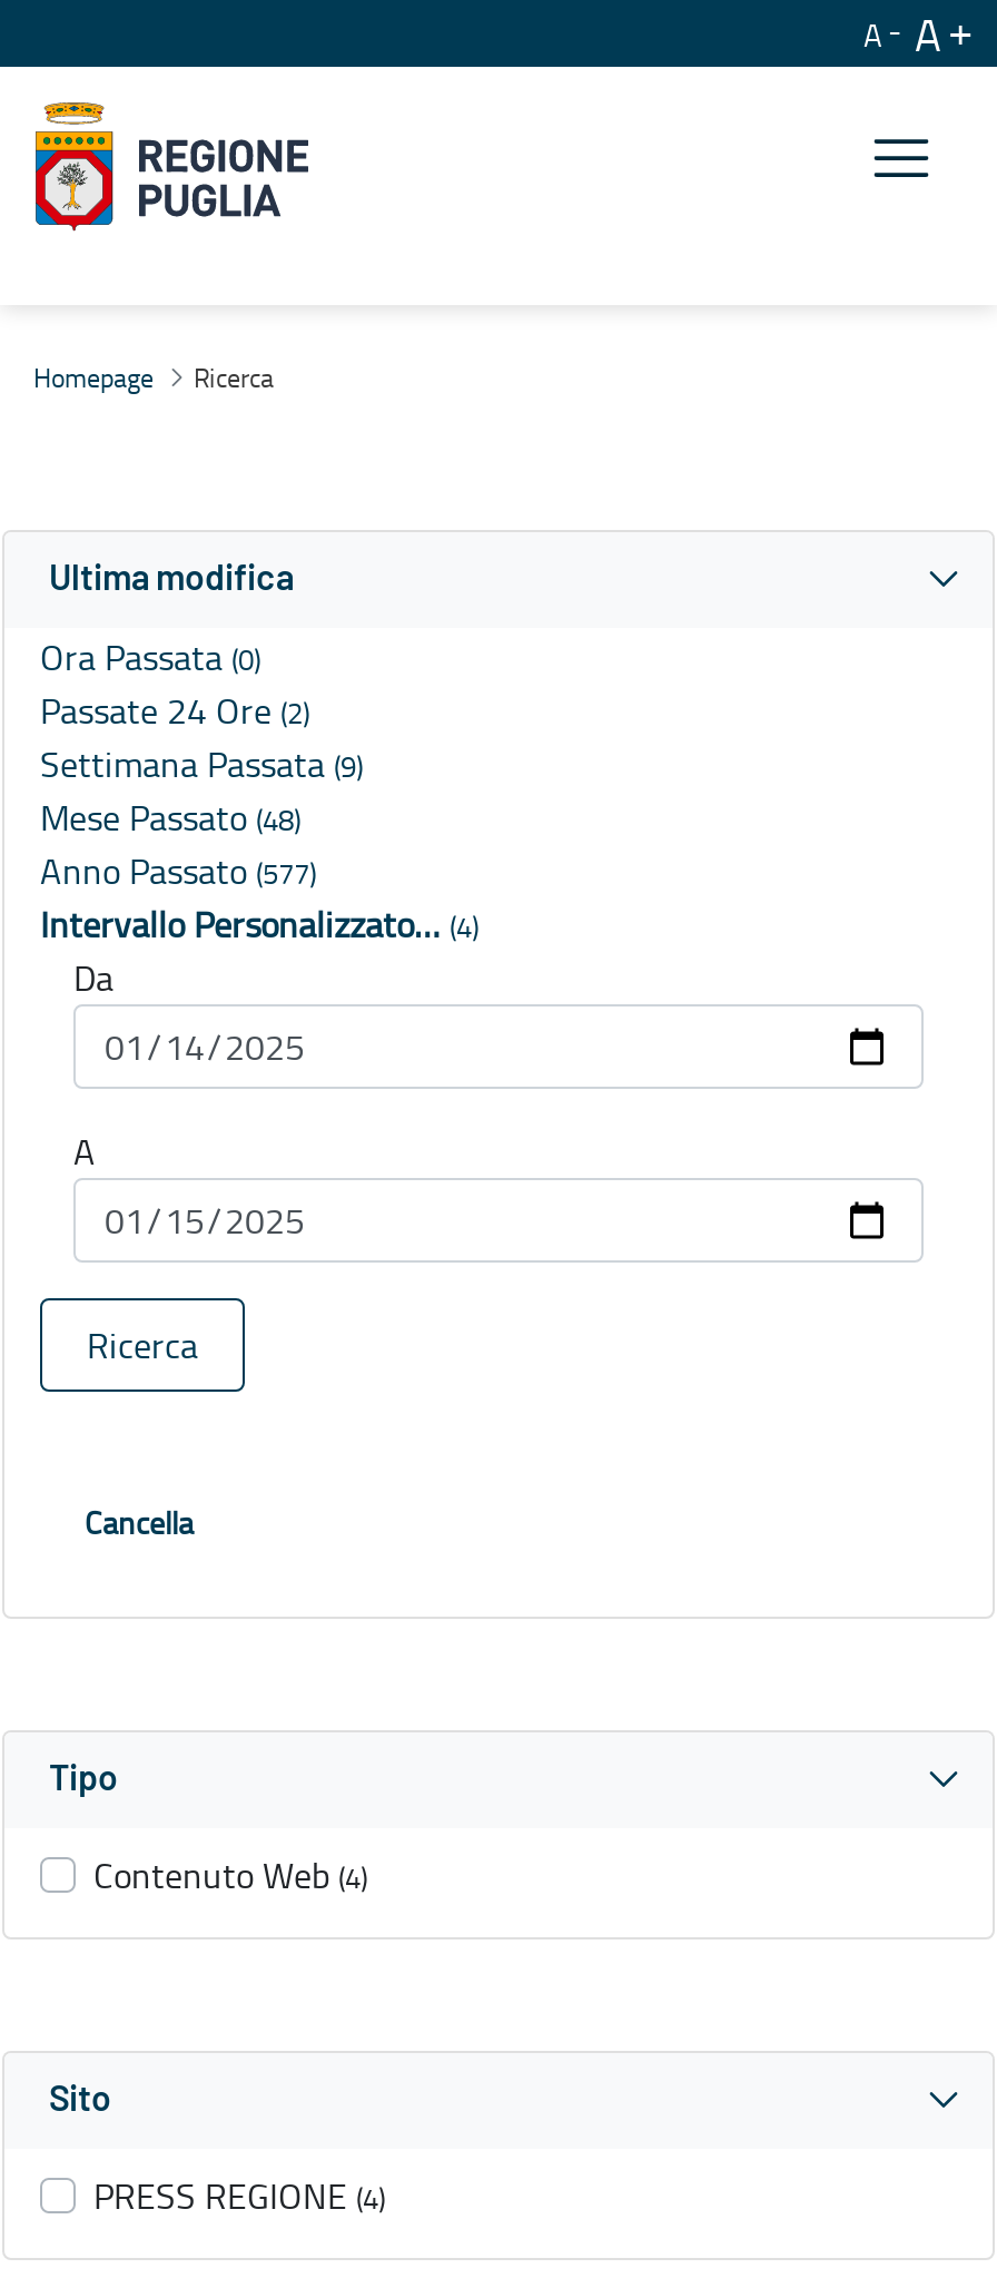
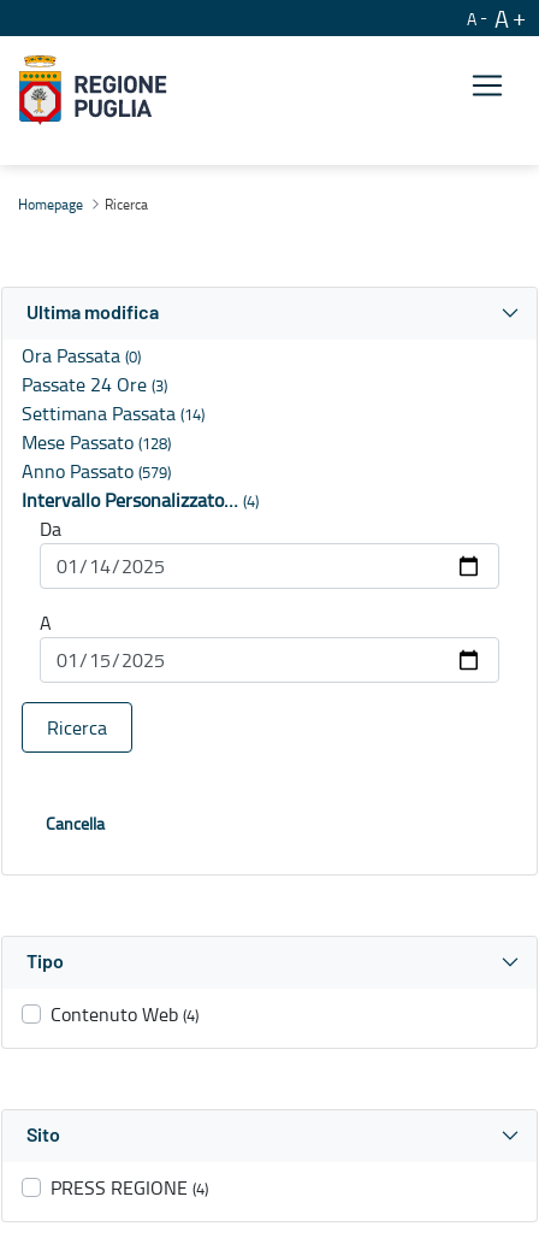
- Passate 24 Ore (2)
+ Passate 24 Ore (3)

- Settimana Passata (9)
+ Settimana Passata (14)

- Mese Passato (48)
+ Mese Passato (128)

- Anno Passato (577)
+ Anno Passato (579)
